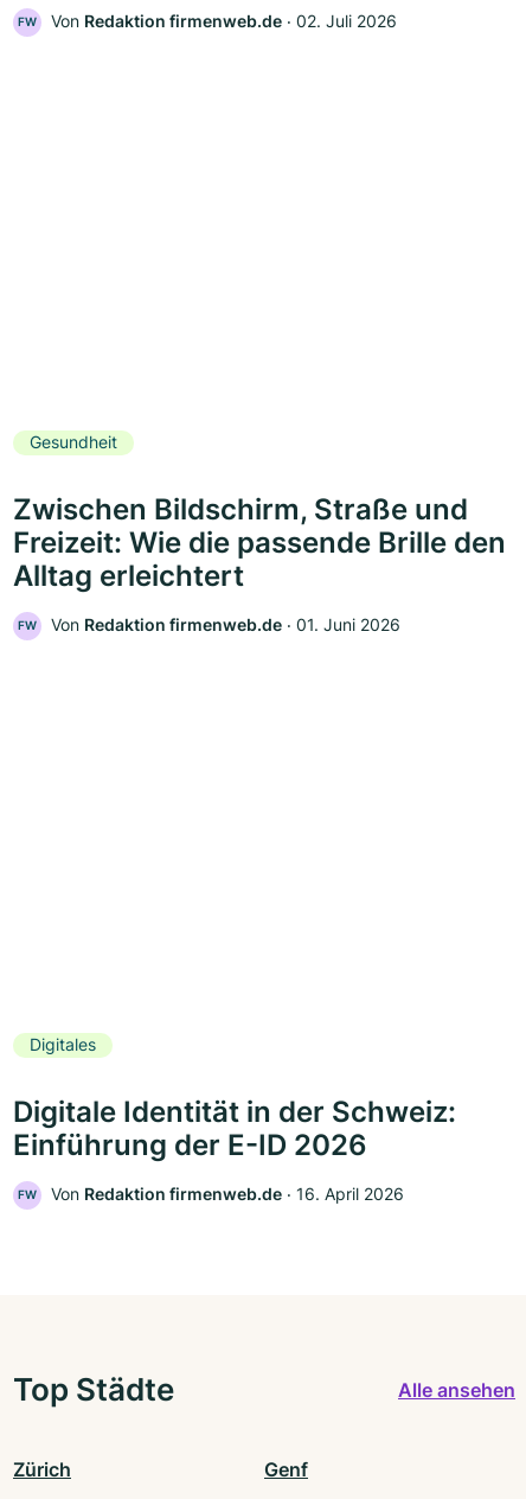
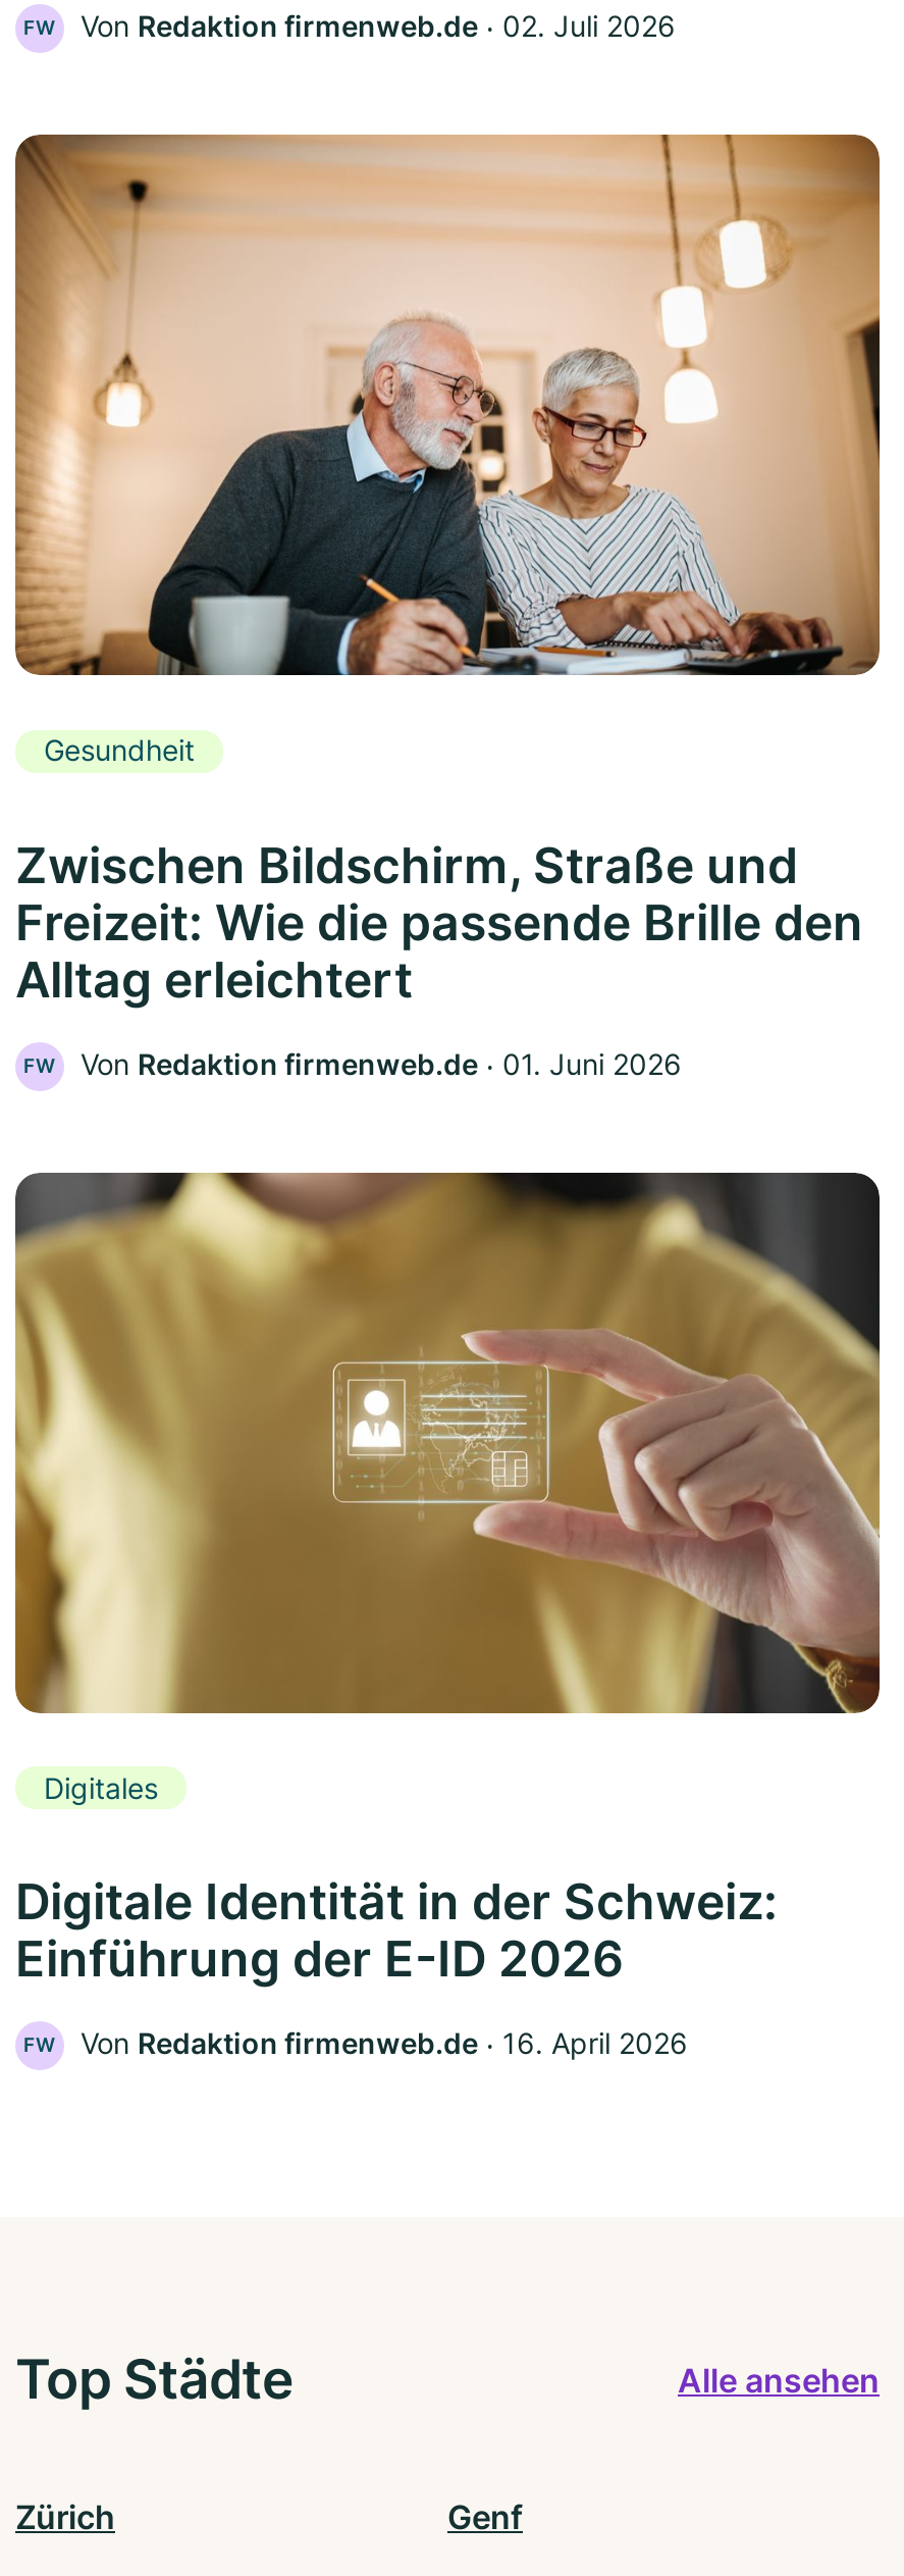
+ [image]

+ [image]
